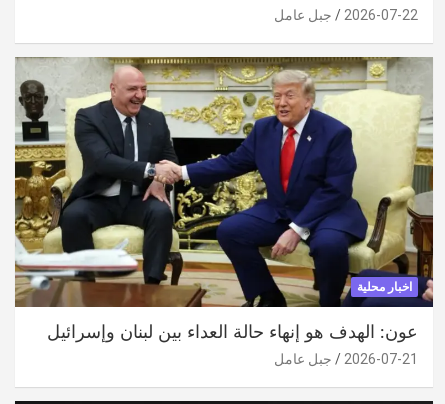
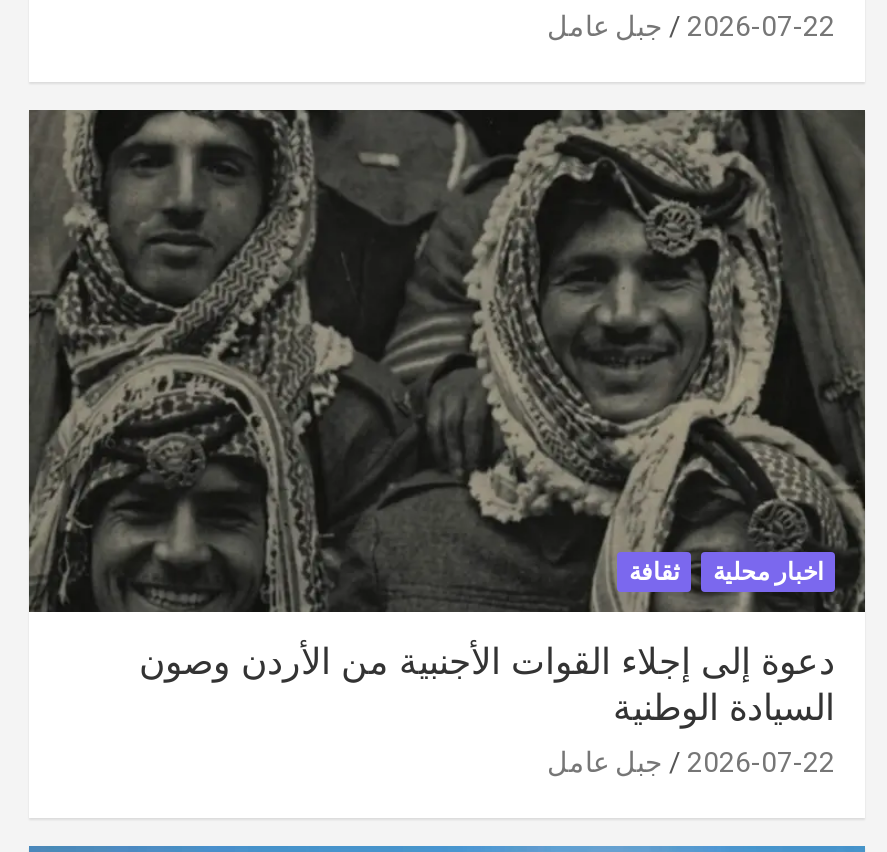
- [image]
- عون: الهدف هو إنهاء حالة العداء بين لبنان وإسرائيل
- 2026-07-21
+ [image]
+ ثقافة
+ دعوة إلى إجلاء القوات الأجنبية من الأردن وصون
+ السيادة الوطنية
+ 2026-07-22
